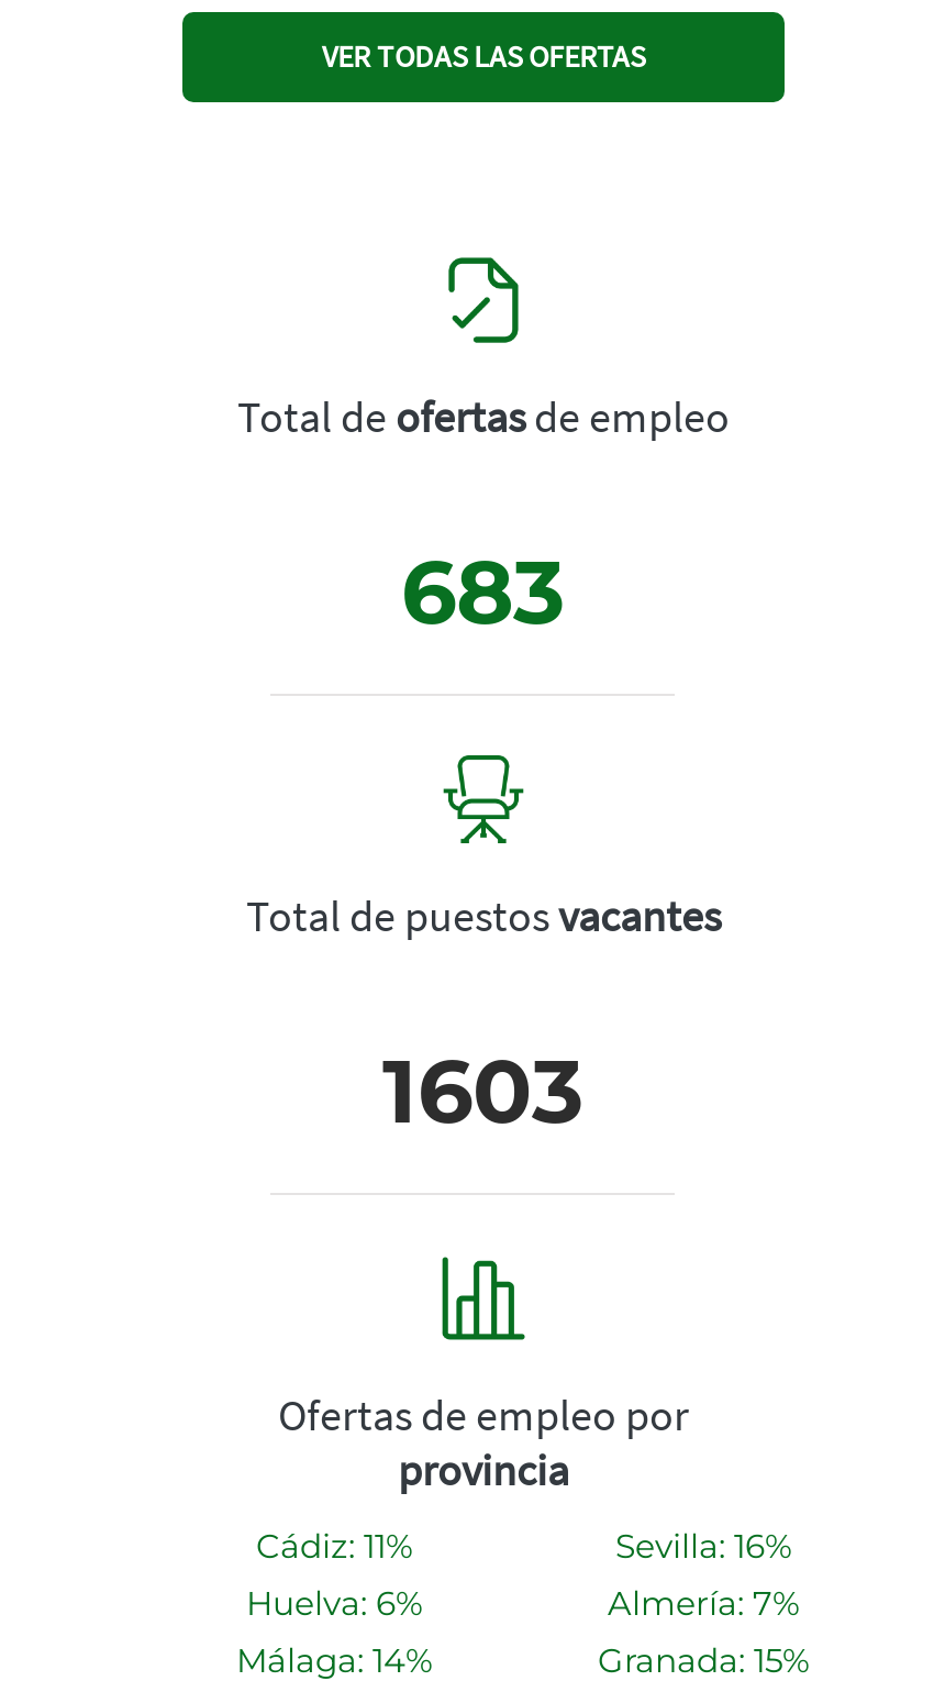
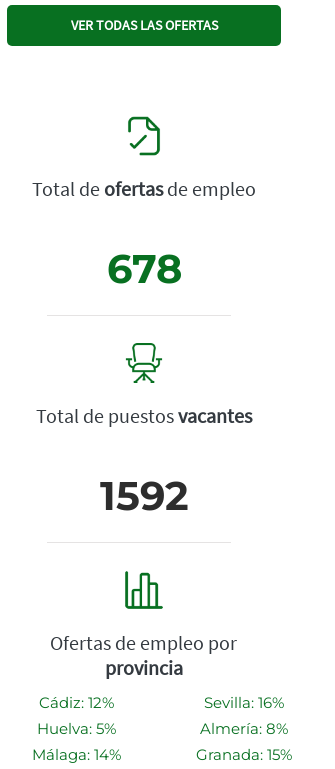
- 683
+ 678

- 1603
+ 1592

- Cádiz: 11%
+ Cádiz: 12%

- Huelva: 6%
+ Huelva: 5%

- Almería: 7%
+ Almería: 8%
